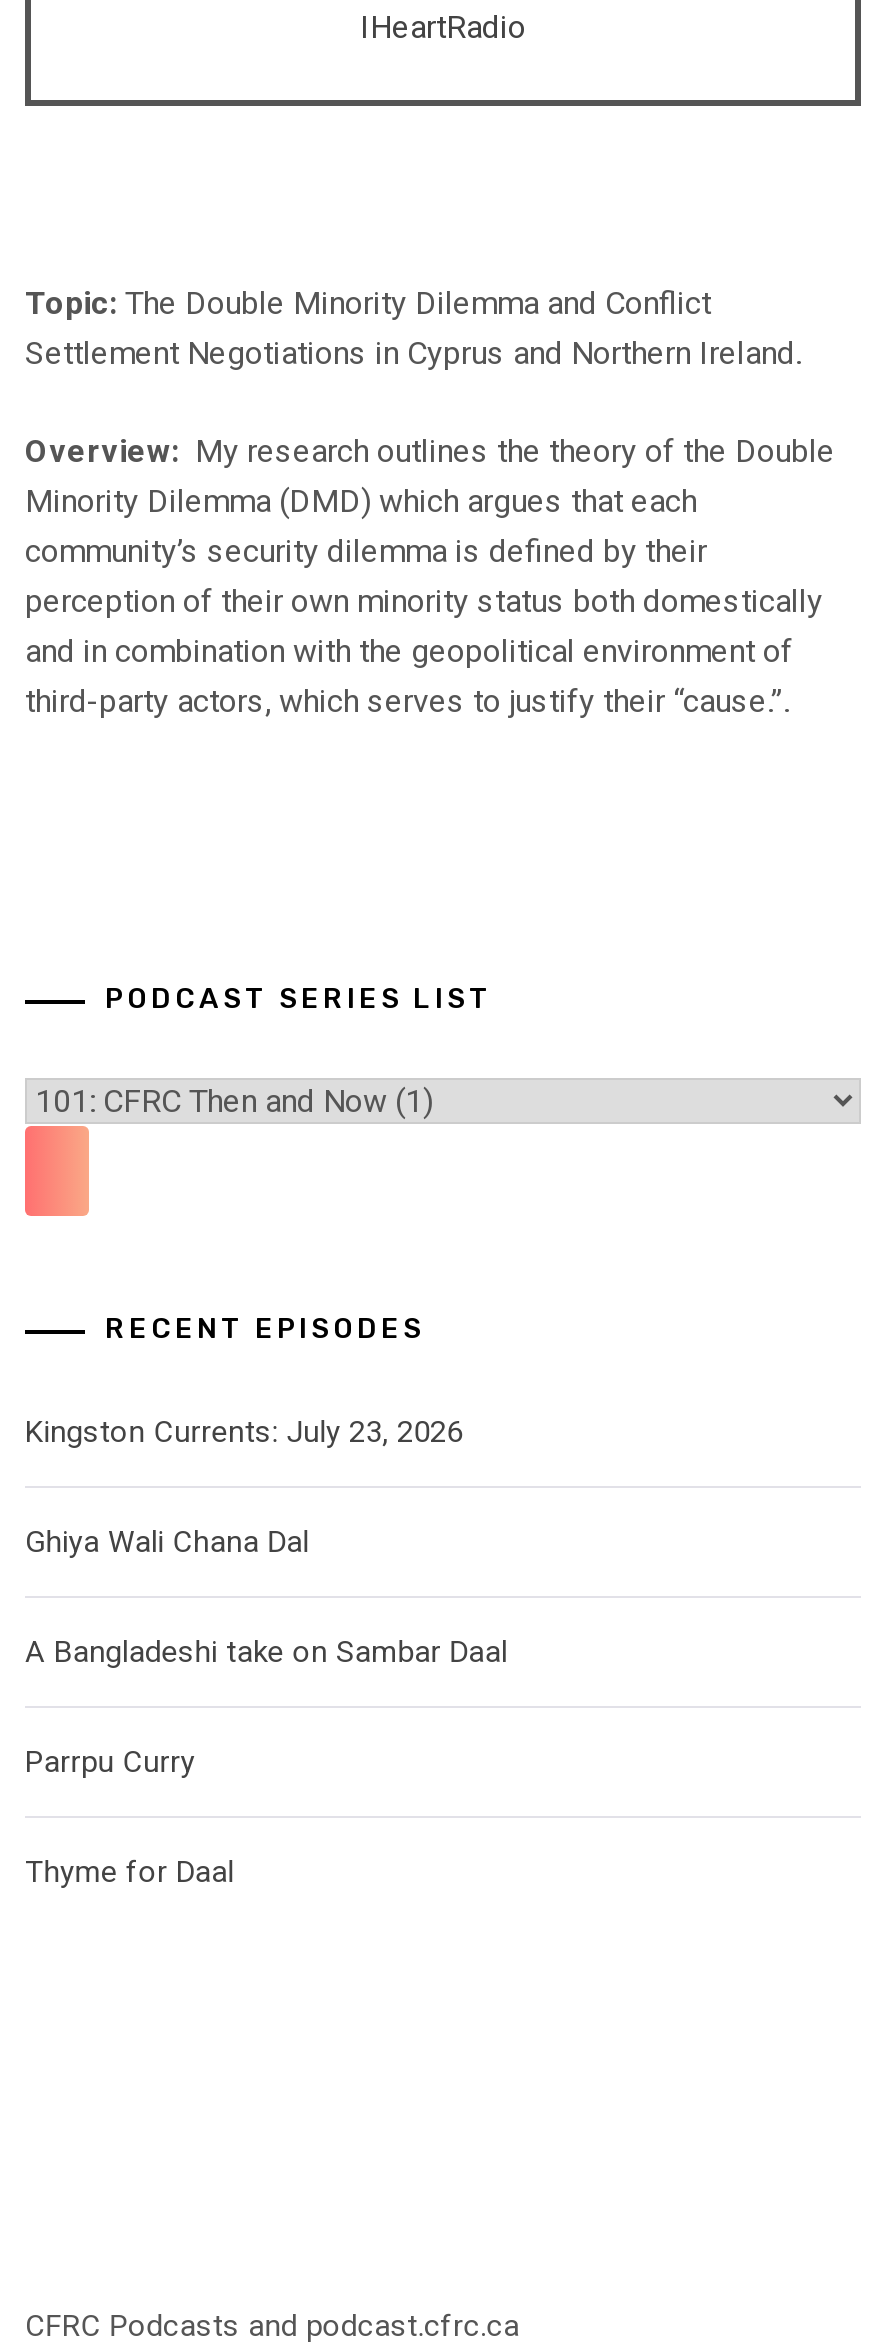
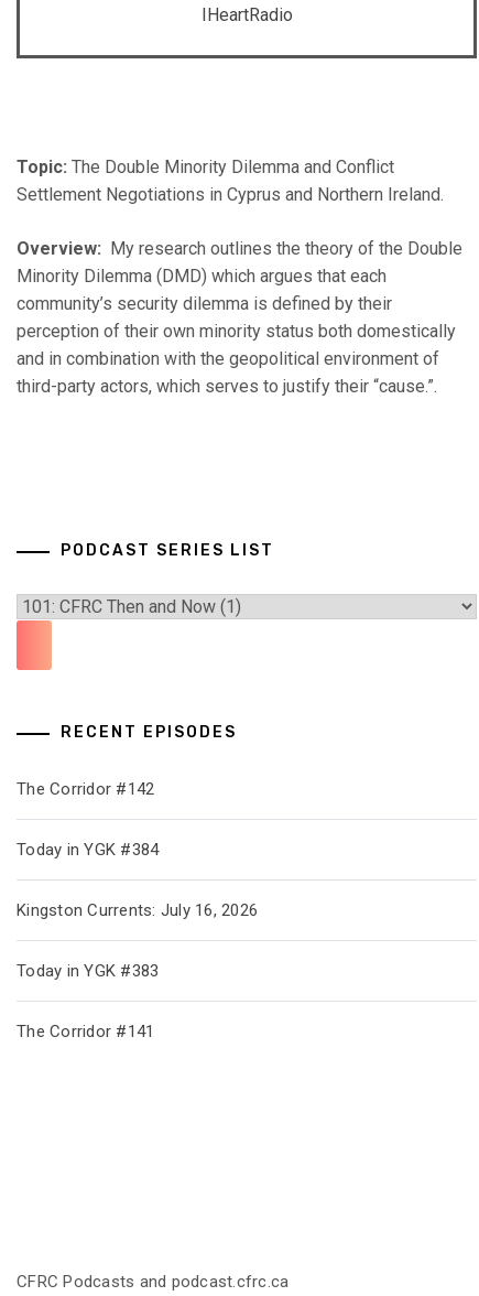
- Kingston Currents: July 23, 2026
+ The Corridor #142

- Ghiya Wali Chana Dal
+ Today in YGK #384

- A Bangladeshi take on Sambar Daal
+ Kingston Currents: July 16, 2026

- Parrpu Curry
+ Today in YGK #383

- Thyme for Daal
+ The Corridor #141
